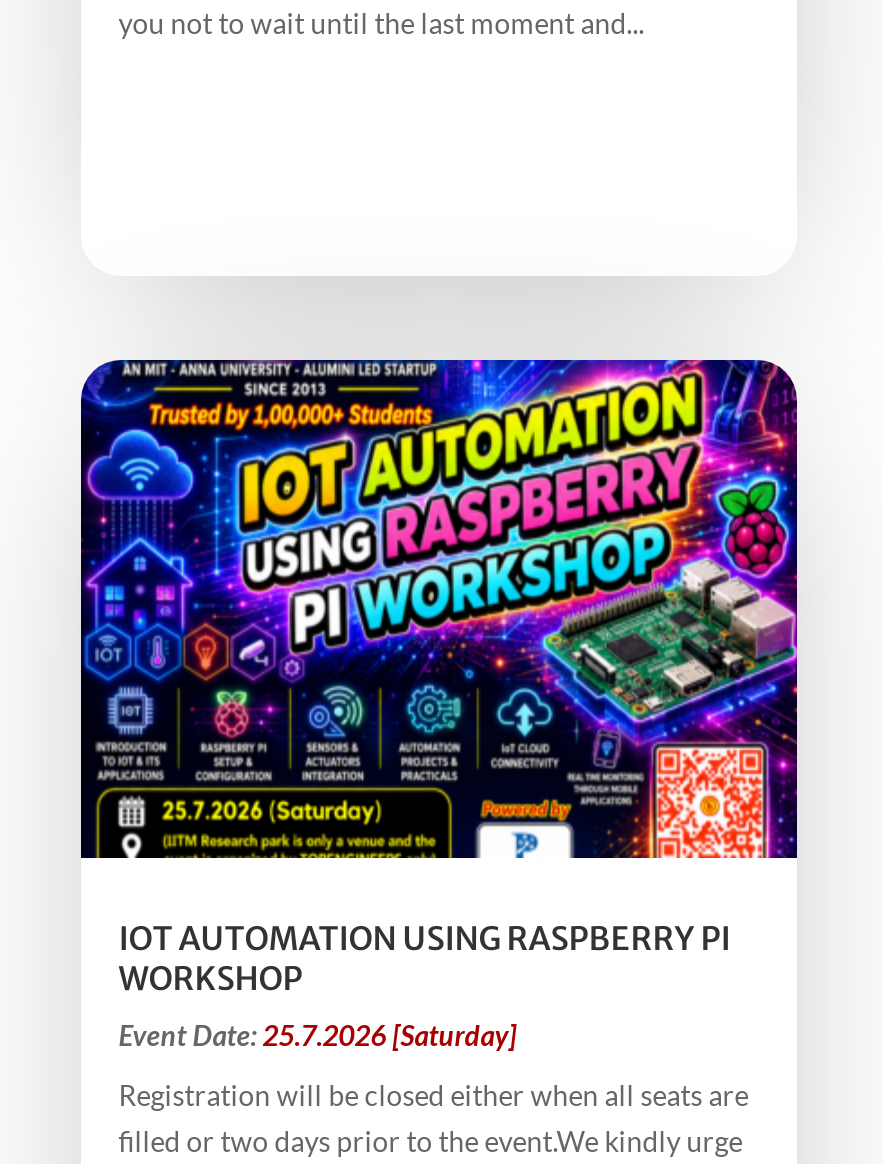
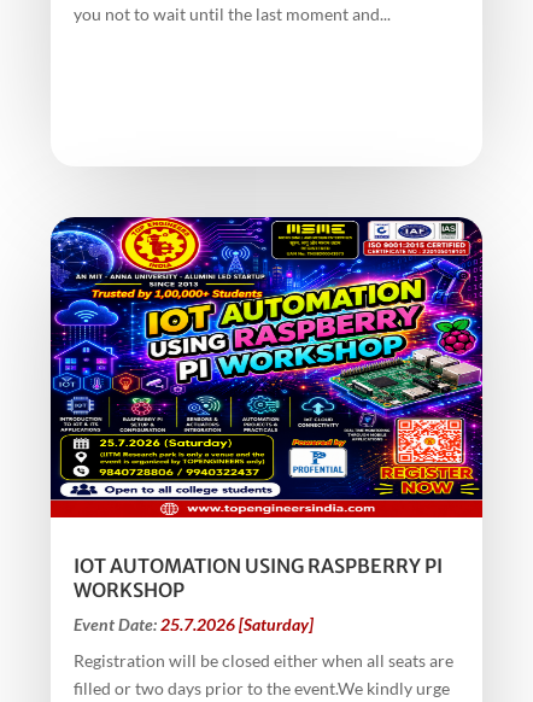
- [image]
+ [image]
